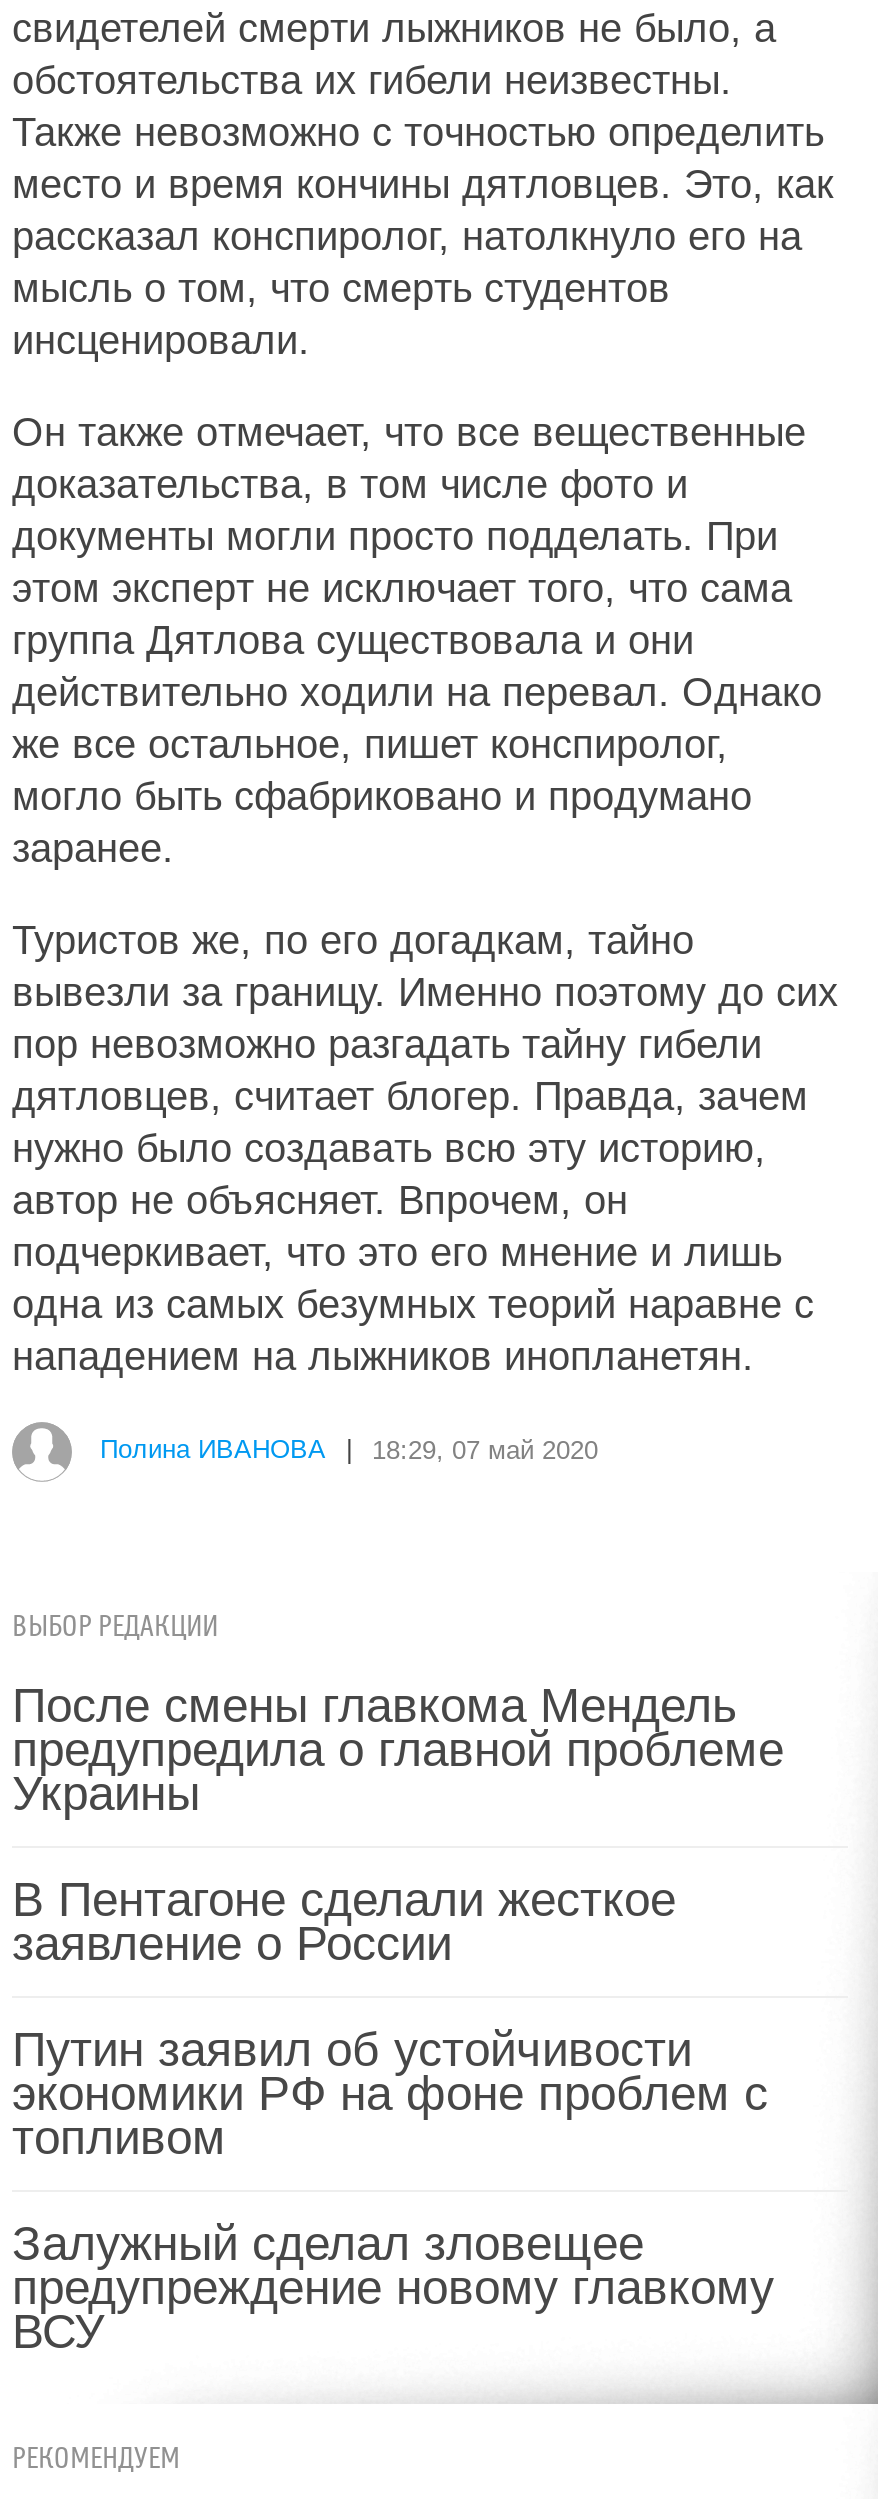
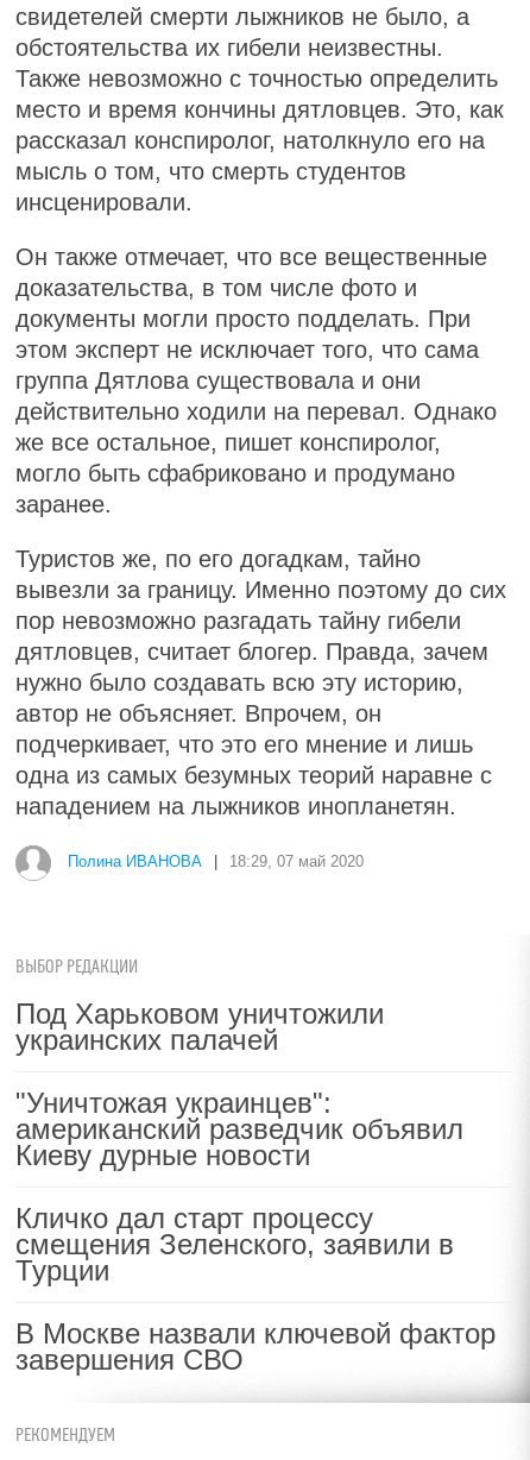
- После смены главкома Мендель
- предупредила о главной проблеме
- Украины
+ Под Харьковом уничтожили
+ украинских палачей

- В Пентагоне сделали жесткое
- заявление о России
+ "Уничтожая украинцев":
+ американский разведчик объявил
+ Киеву дурные новости

- Путин заявил об устойчивости
- экономики РФ на фоне проблем с
- топливом
+ Кличко дал старт процессу
+ смещения Зеленского, заявили в
+ Турции

- Залужный сделал зловещее
- предупреждение новому главкому
- ВСУ
+ В Москве назвали ключевой фактор
+ завершения СВО
